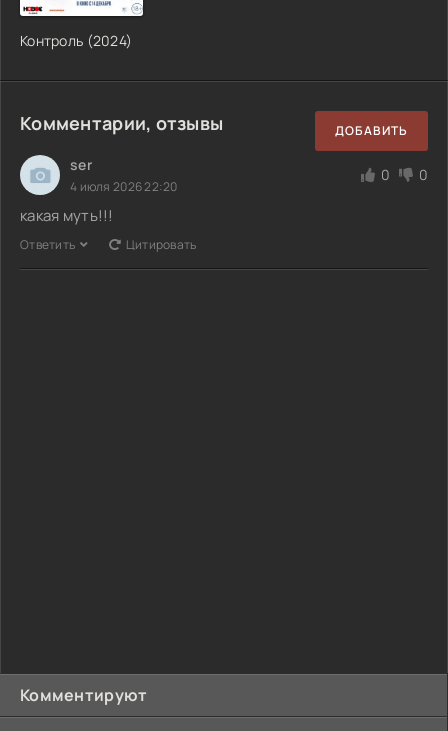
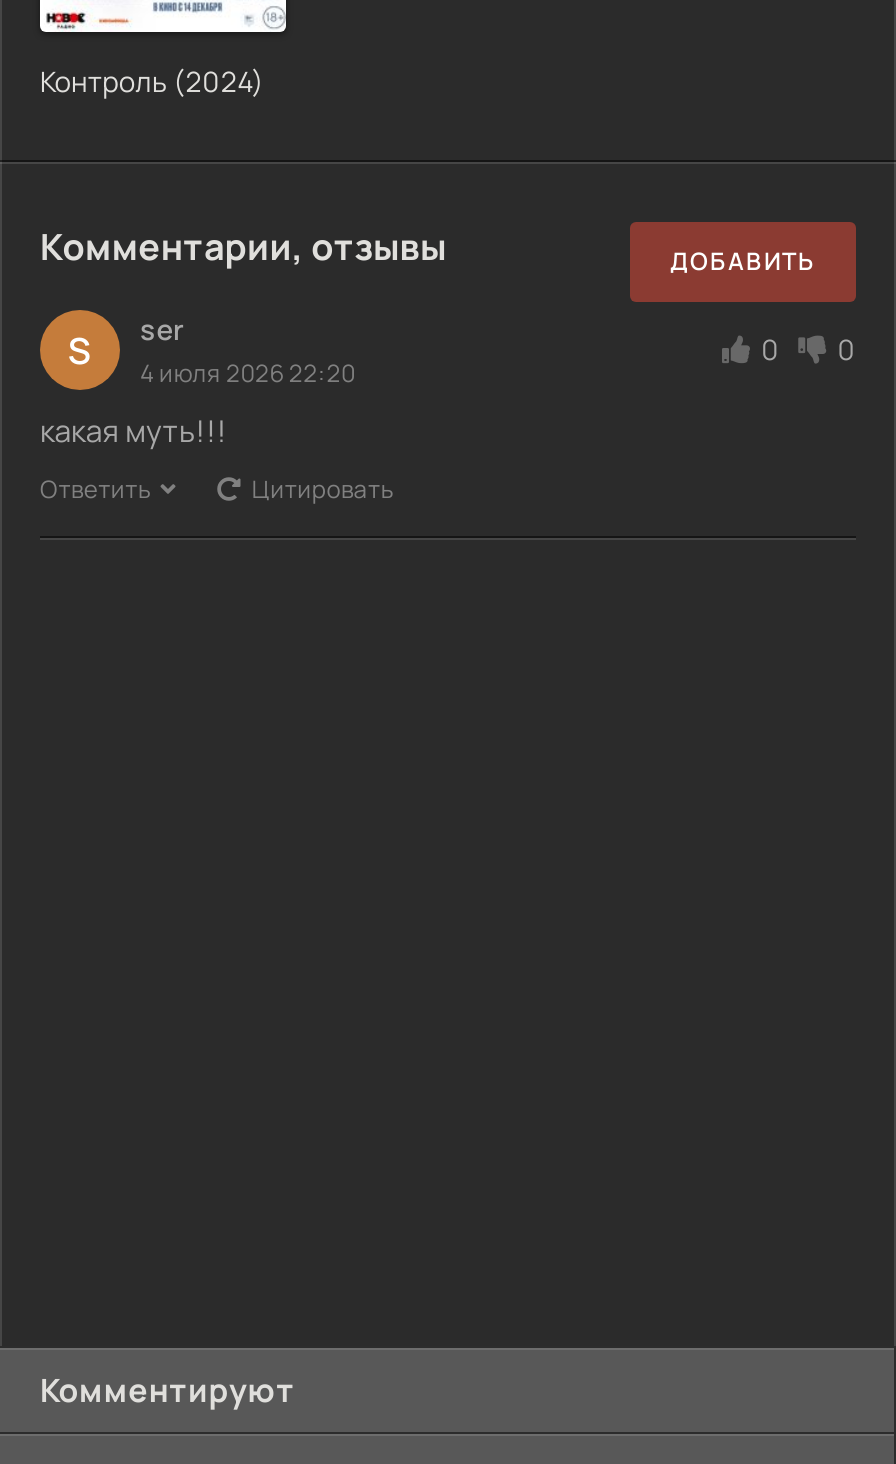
+ S
